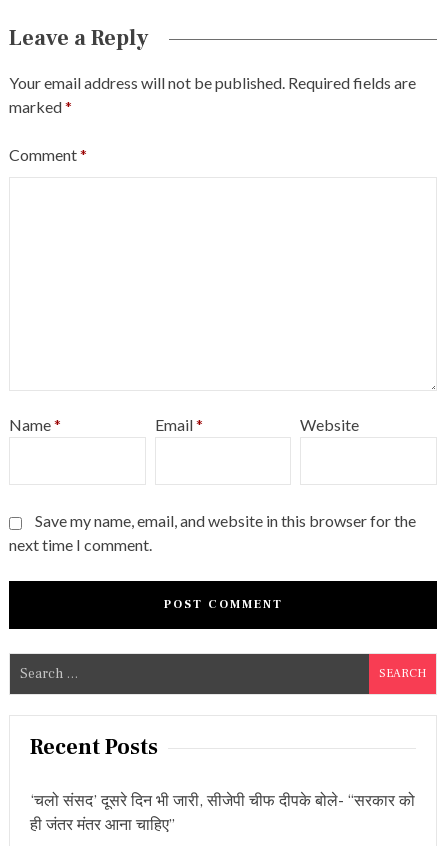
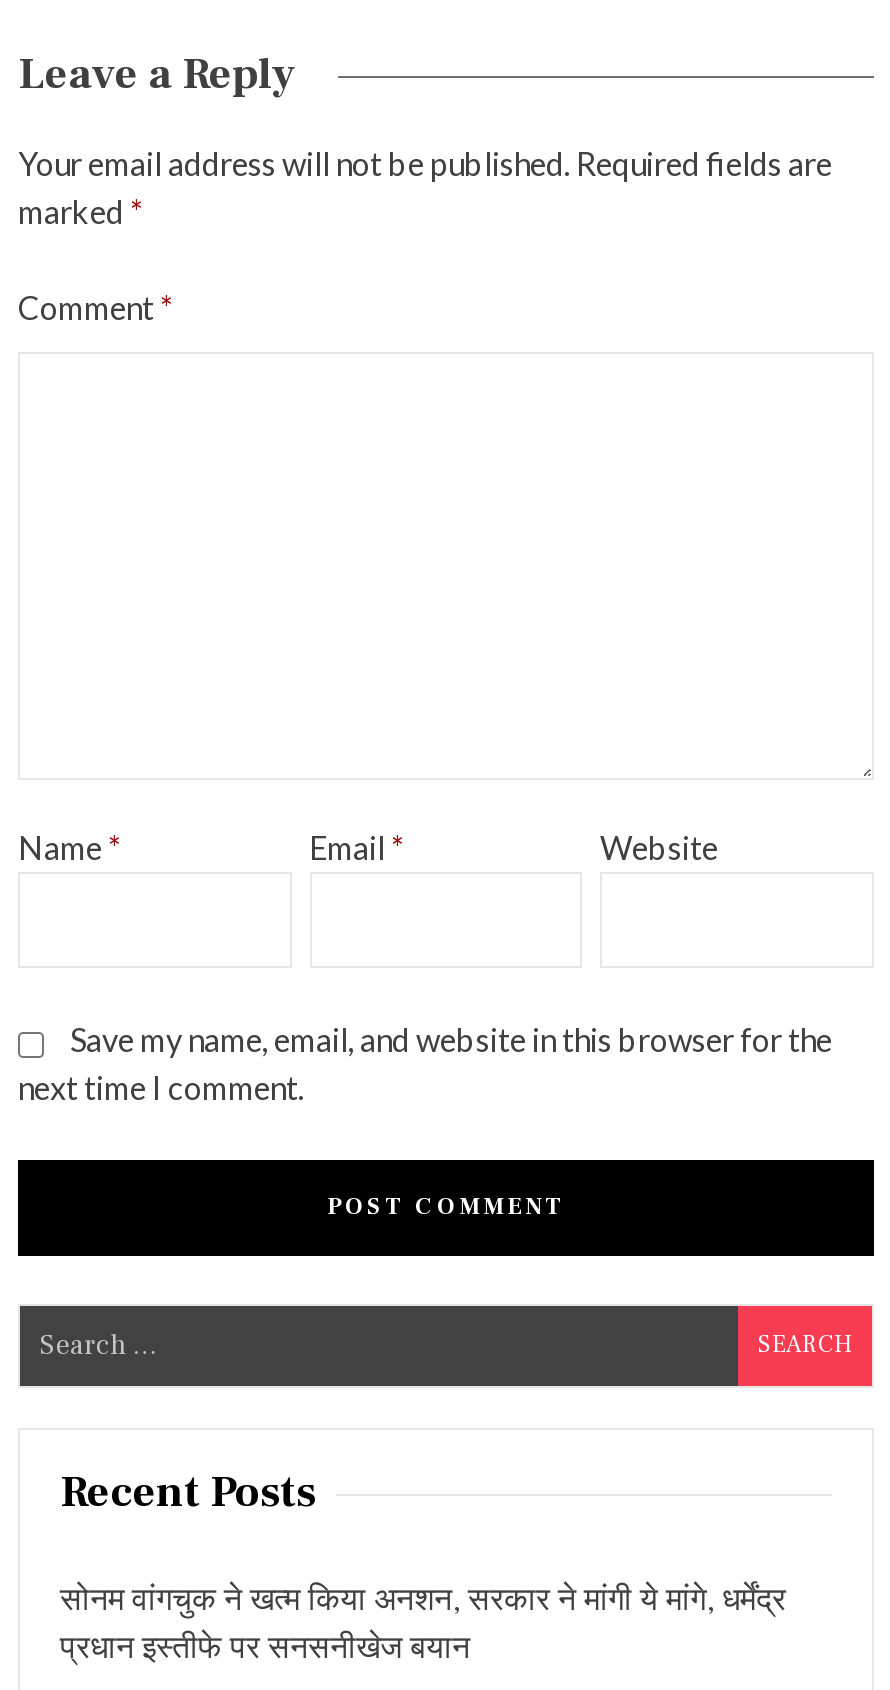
- ‘चलो संसद’ दूसरे दिन भी जारी, सीजेपी चीफ दीपके बोले- “सरकार को
- ही जंतर मंतर आना चाहिए”
+ सोनम वांगचुक ने खत्म किया अनशन, सरकार ने मांगी ये मांगे, धर्मेंद्र
+ प्रधान इस्तीफे पर सनसनीखेज बयान
